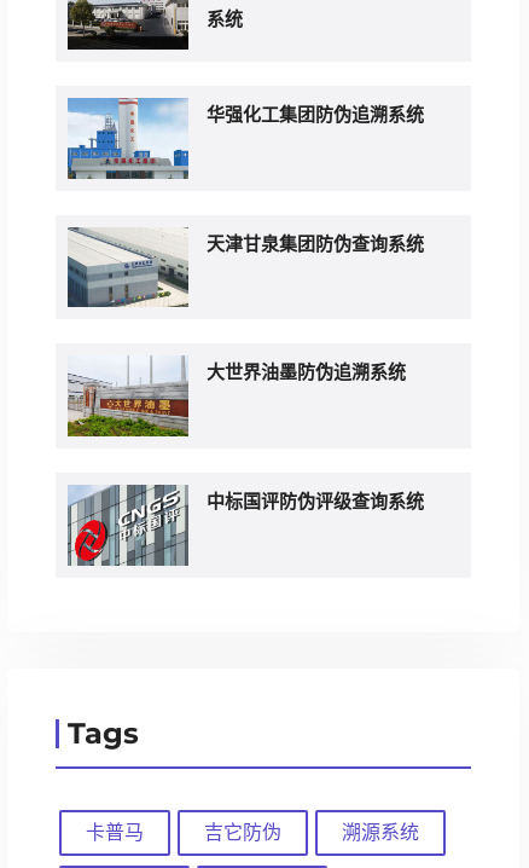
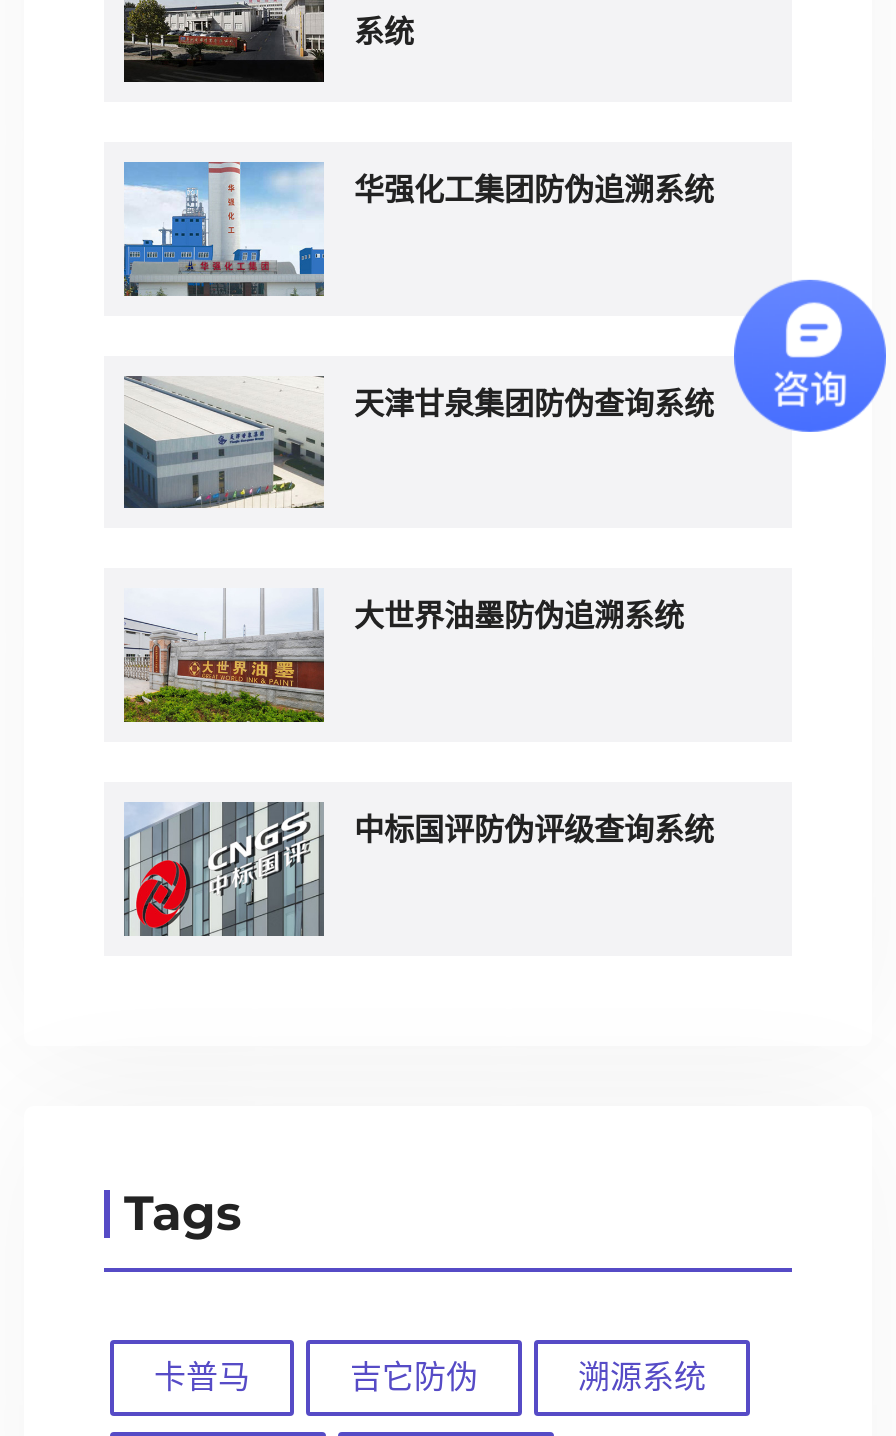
+ [image]
